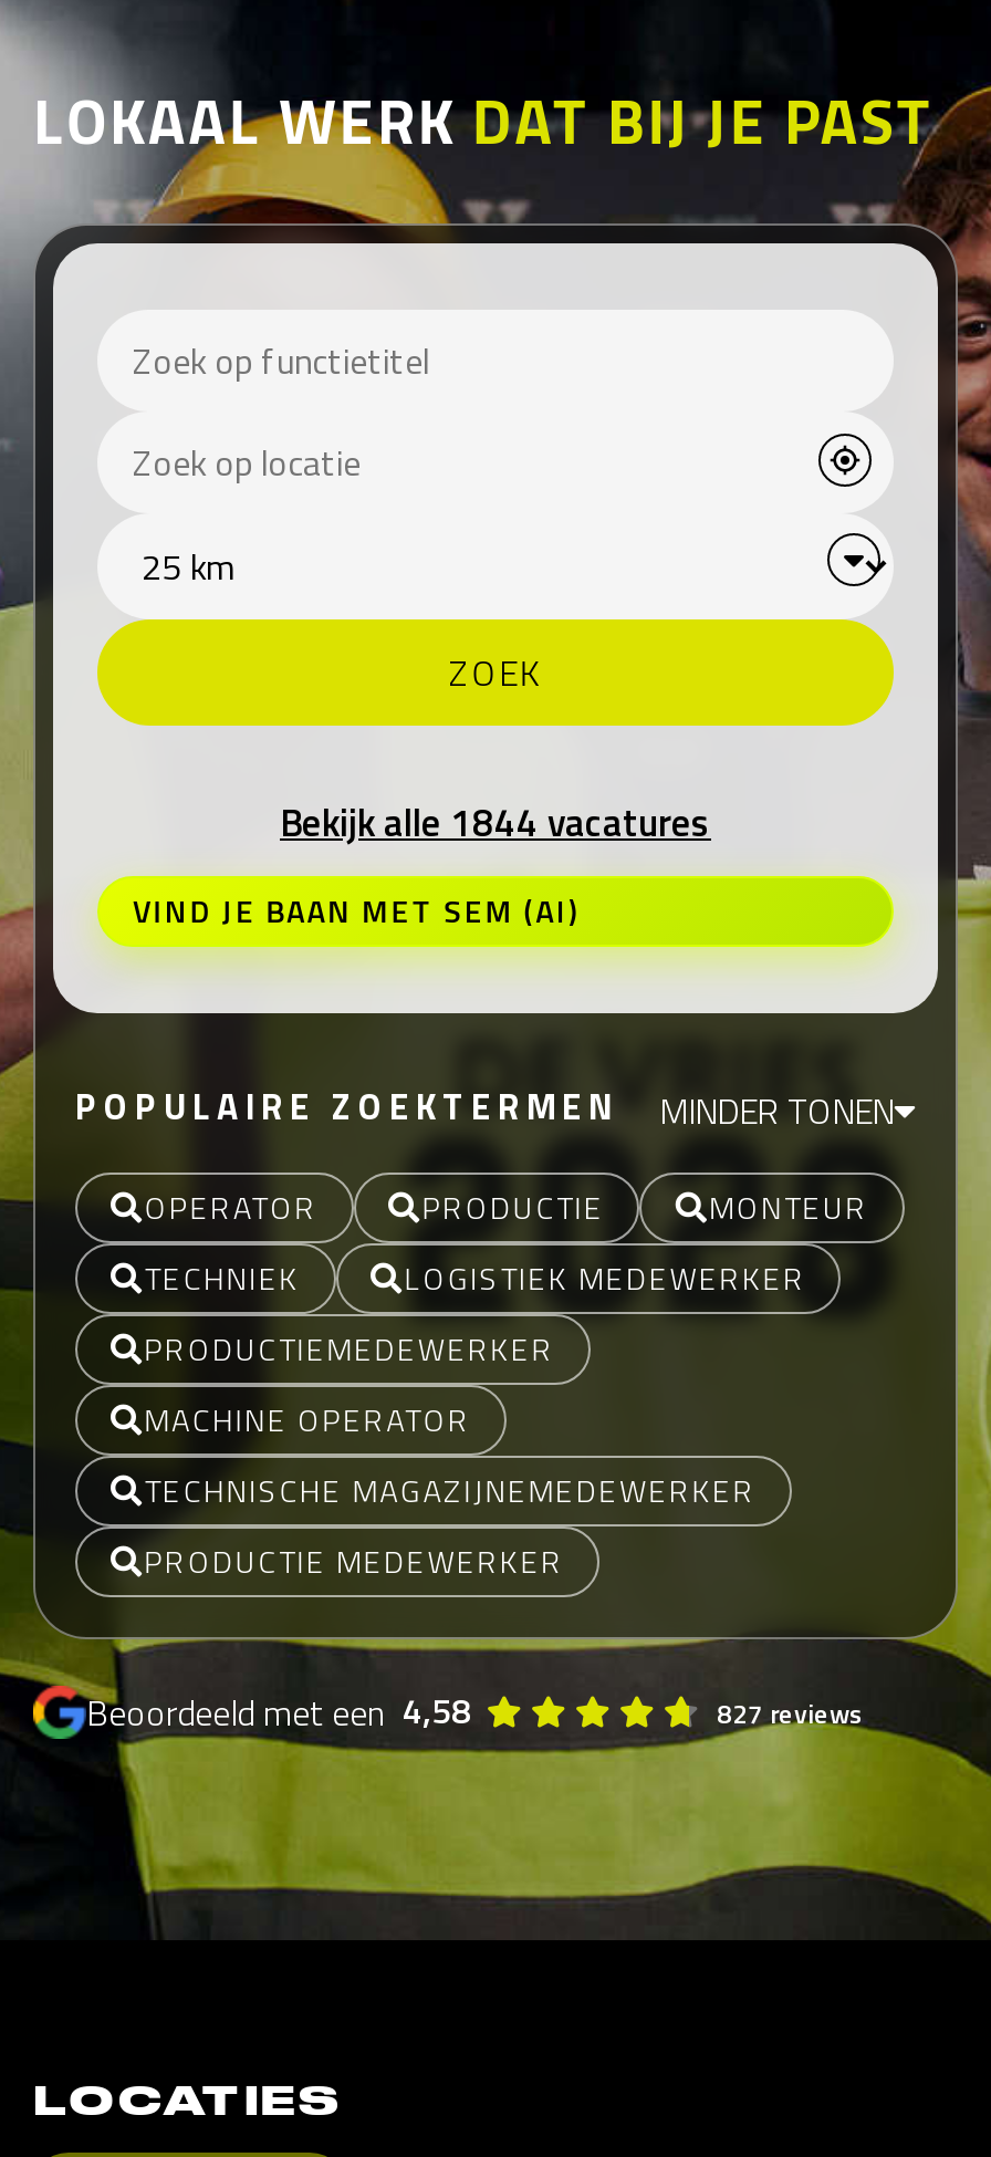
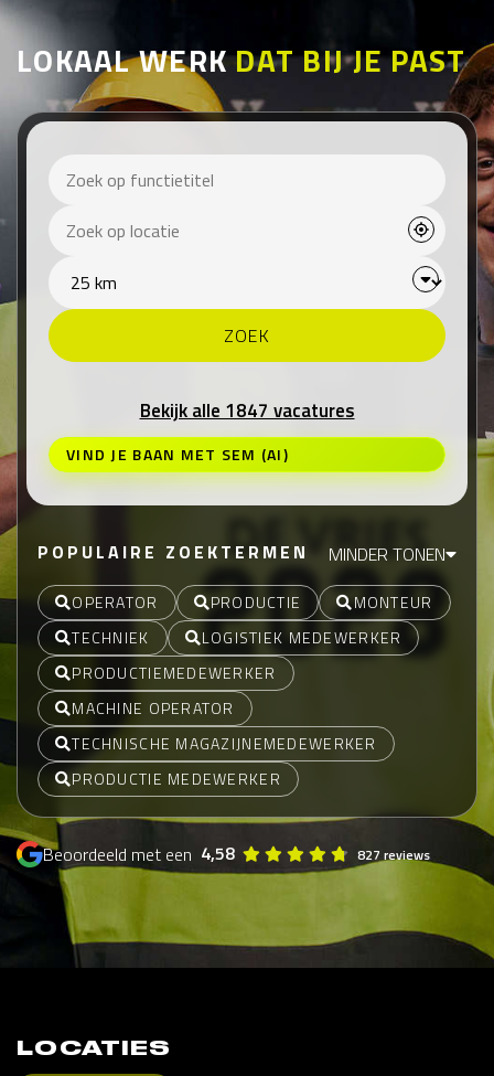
- Bekijk alle 1844 vacatures
+ Bekijk alle 1847 vacatures
